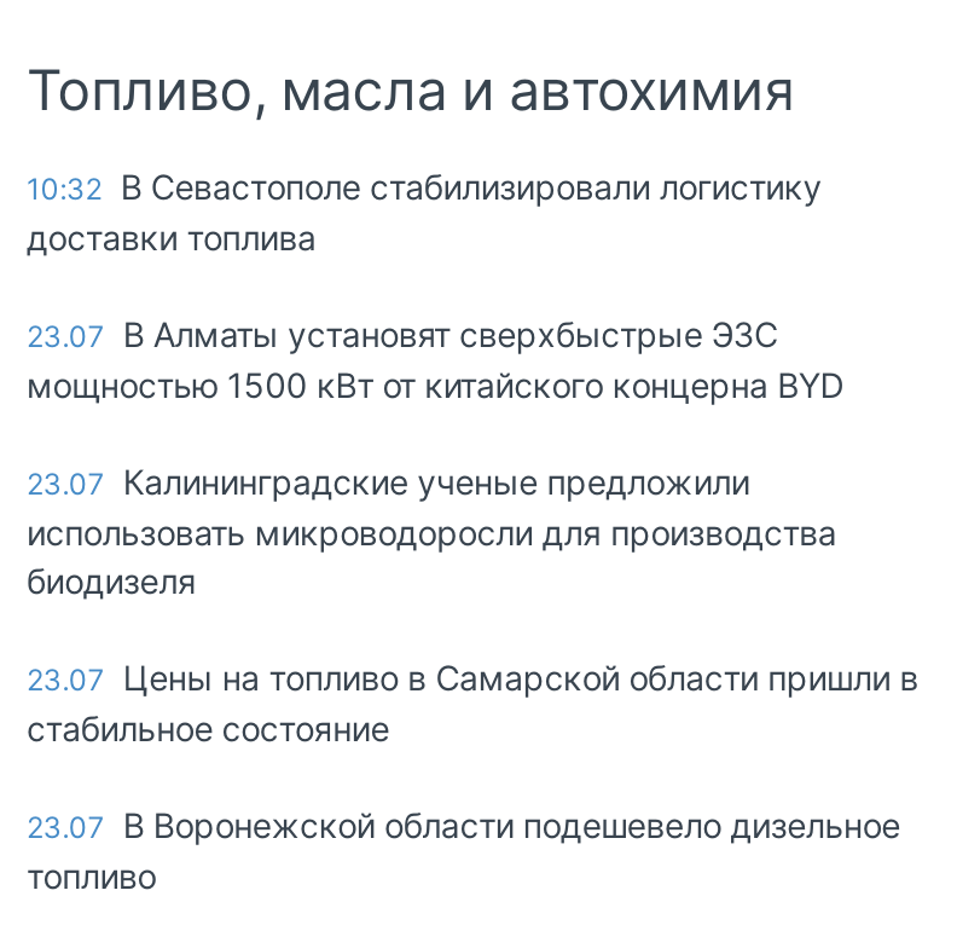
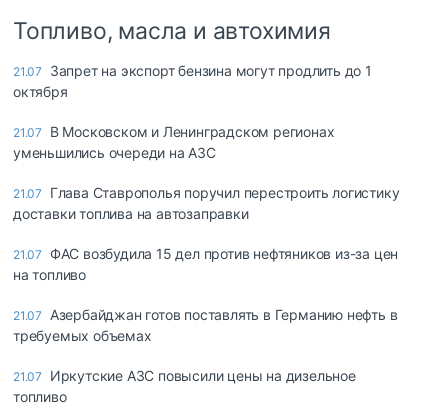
- 10:32 В Севастополе стабилизировали логистику
- доставки топлива
- 23.07 В Алматы установят сверхбыстрые ЭЗС
- мощностью 1500 кВт от китайского концерна BYD
- 23.07 Калининградские ученые предложили
- использовать микроводоросли для производства
- биодизеля
- 23.07 Цены на топливо в Самарской области пришли в
- стабильное состояние
- 23.07 В Воронежской области подешевело дизельное
+ 21.07 Запрет на экспорт бензина могут продлить до 1
+ октября
+ 21.07 В Московском и Ленинградском регионах
+ уменьшились очереди на АЗС
+ 21.07 Глава Ставрополья поручил перестроить логистику
+ доставки топлива на автозаправки
+ 21.07 ФАС возбудила 15 дел против нефтяников из-за цен
+ на топливо
+ 21.07 Азербайджан готов поставлять в Германию нефть в
+ требуемых объемах
+ 21.07 Иркутские АЗС повысили цены на дизельное
